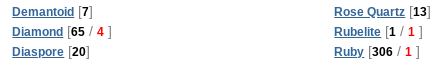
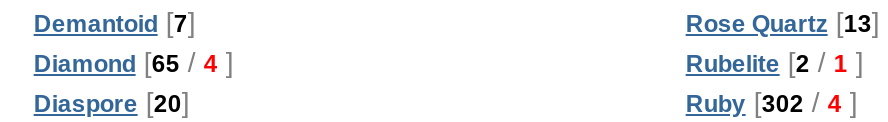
- Rubelite [1 / 1 ]
+ Rubelite [2 / 1 ]

- Ruby [306 / 1 ]
+ Ruby [302 / 4 ]
